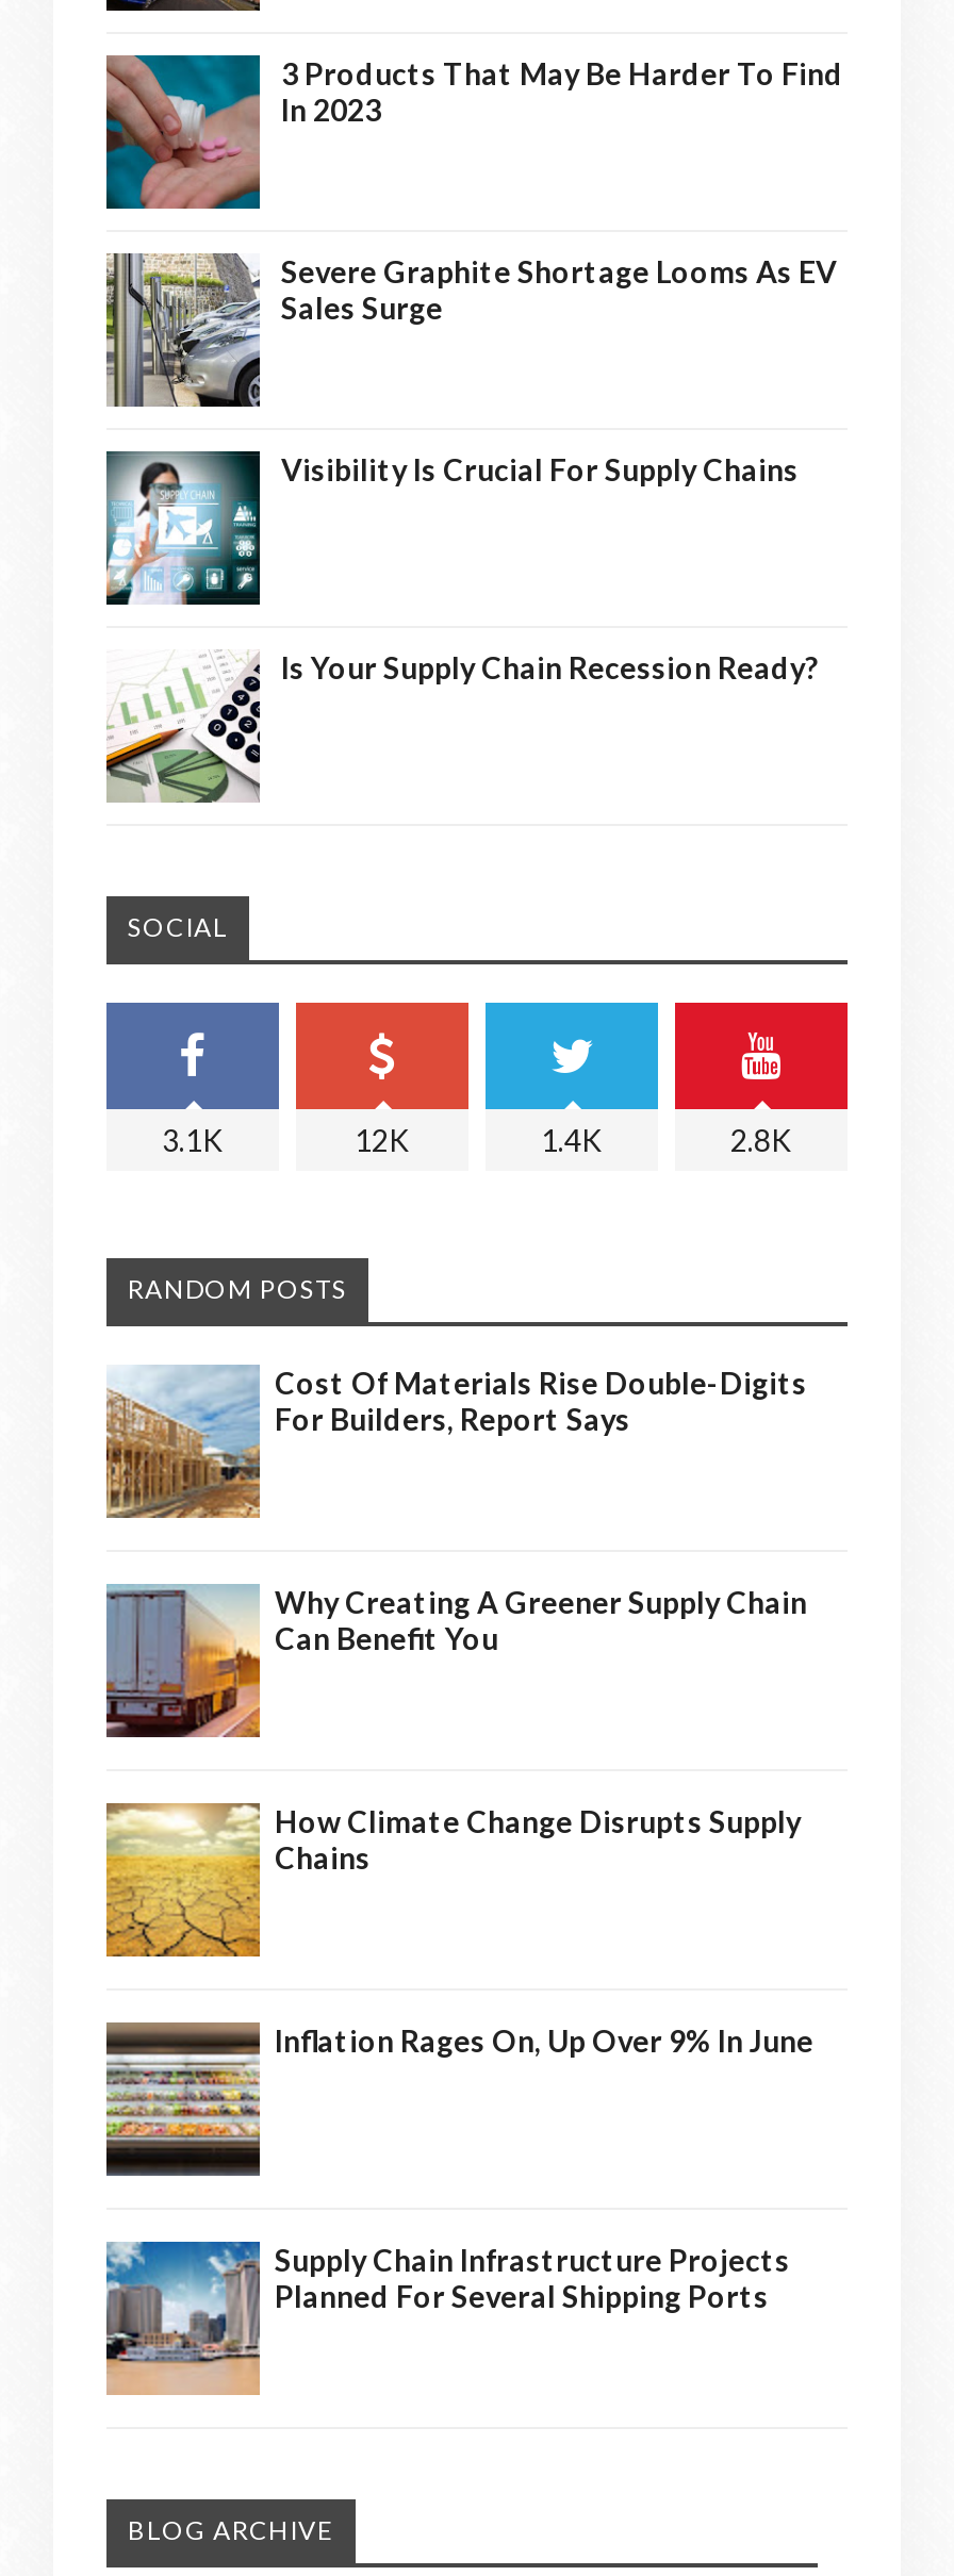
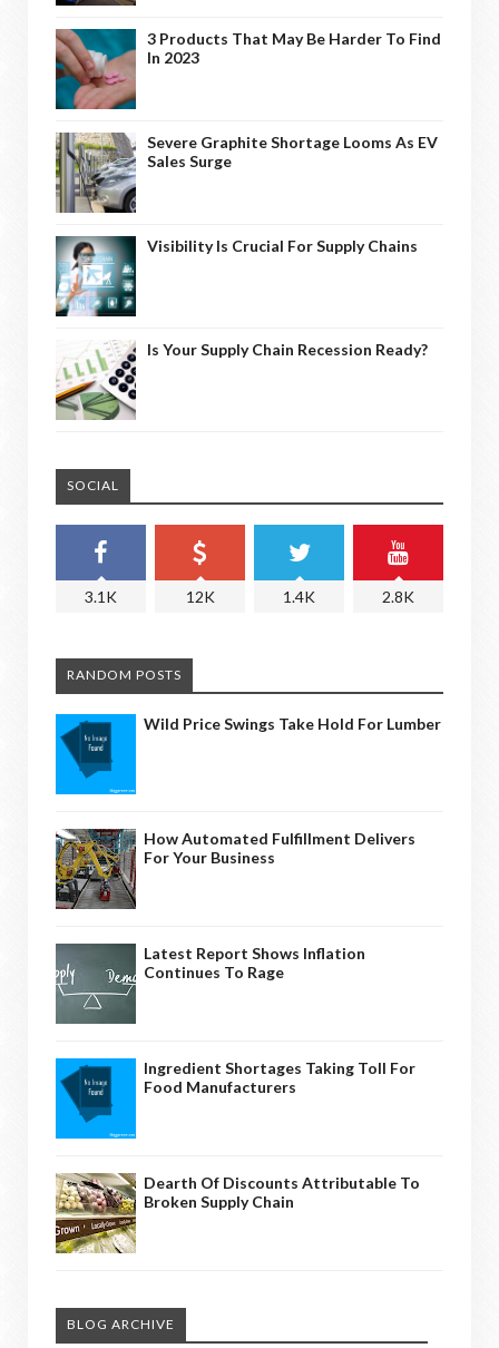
- [image]
- Cost Of Materials Rise Double-Digits
- For Builders, Report Says
+ [image]
+ Wild Price Swings Take Hold For Lumber

- [image]
- Why Creating A Greener Supply Chain
- Can Benefit You
+ [image]
+ How Automated Fulfillment Delivers
+ For Your Business

- [image]
- How Climate Change Disrupts Supply
- Chains
+ [image]
+ Latest Report Shows Inflation
+ Continues To Rage

- [image]
- Inflation Rages On, Up Over 9% In June
+ [image]
+ Ingredient Shortages Taking Toll For
+ Food Manufacturers

- [image]
- Supply Chain Infrastructure Projects
- Planned For Several Shipping Ports
+ [image]
+ Dearth Of Discounts Attributable To
+ Broken Supply Chain
